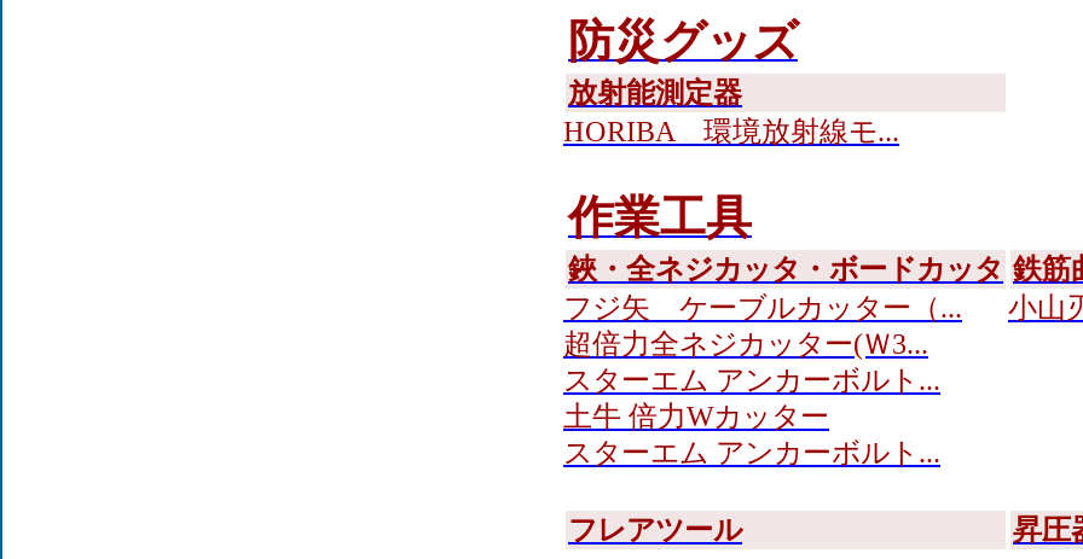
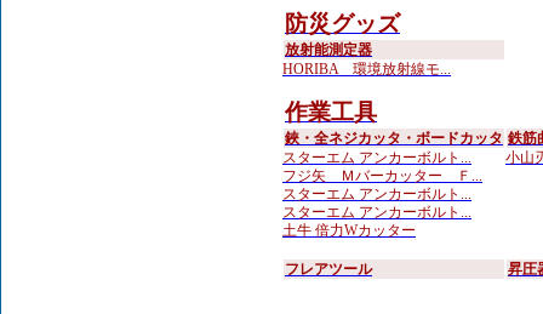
- フジ矢 ケーブルカッター（...
- 超倍力全ネジカッター(Ｗ3...
+ スターエム アンカーボルト...
+ フジ矢 Ｍバーカッター Ｆ...
+ スターエム アンカーボルト...

- スターエム アンカーボルト...
